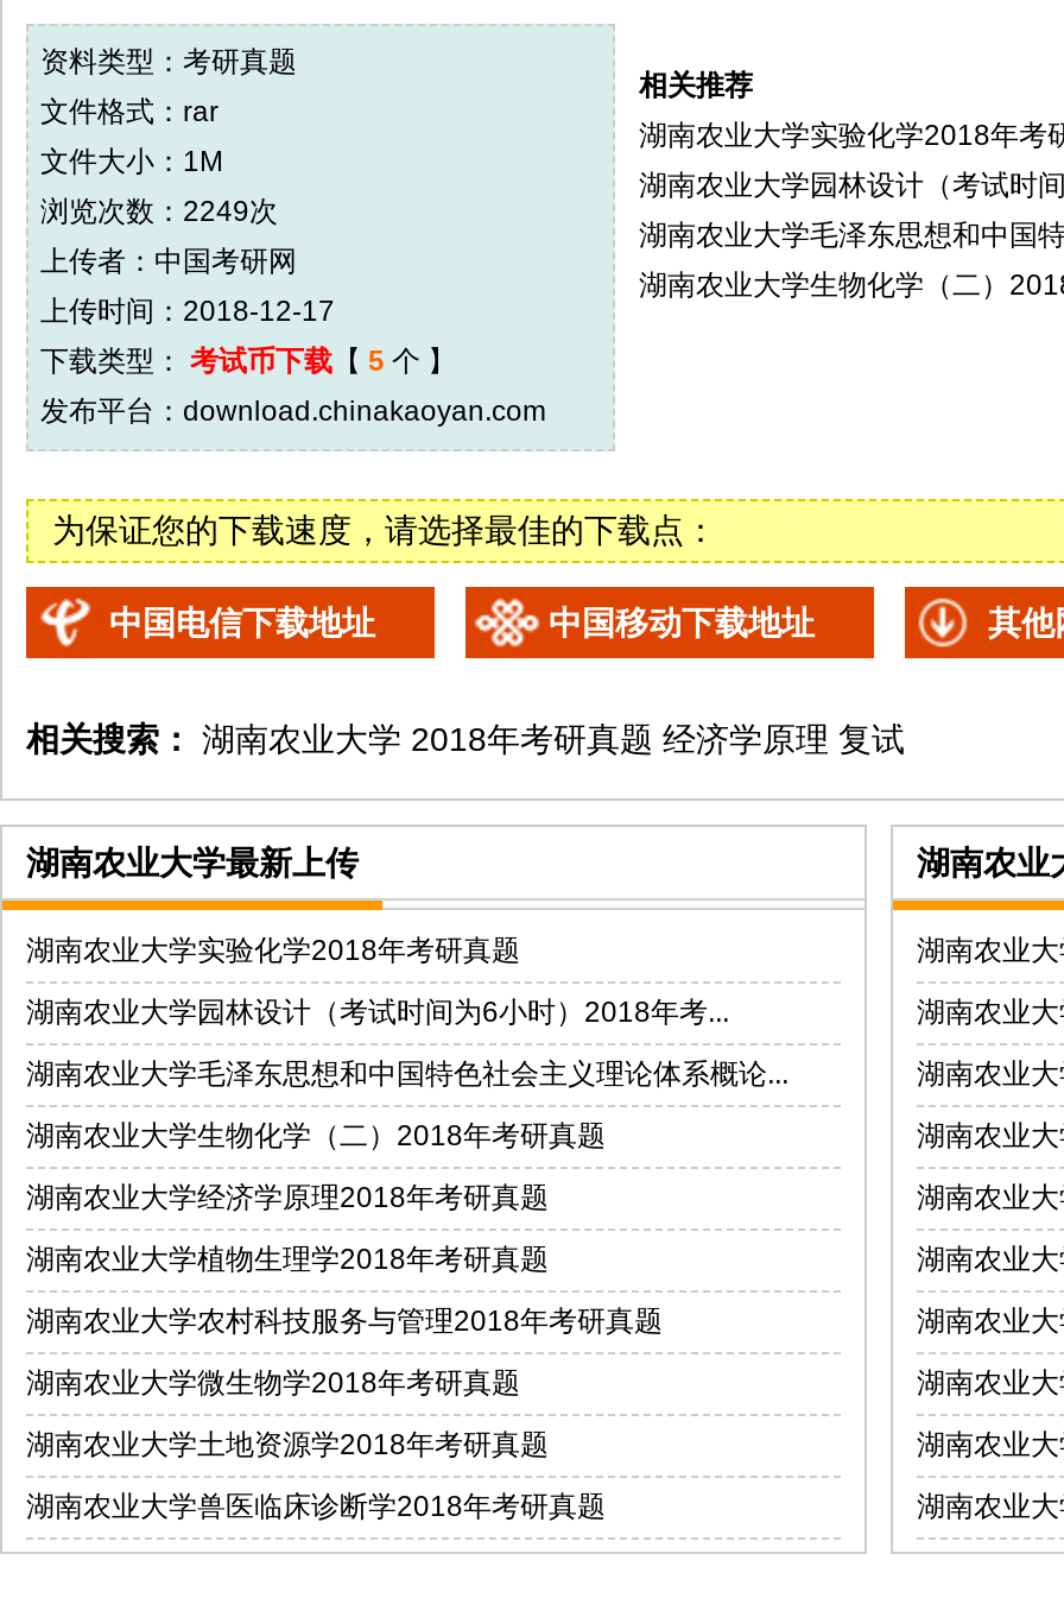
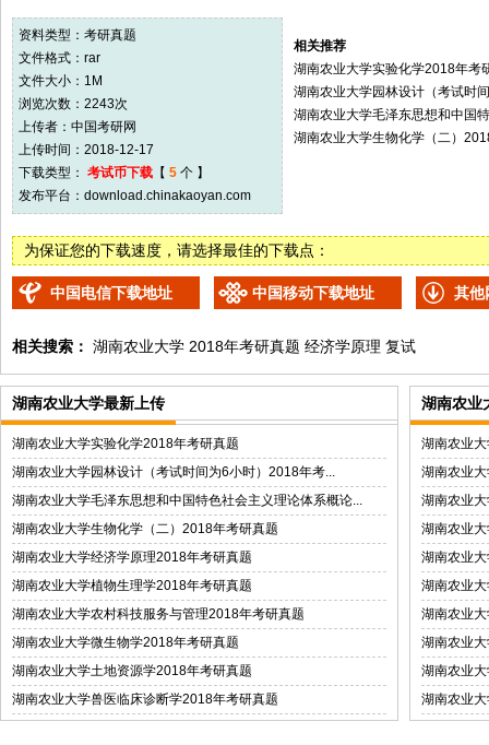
- 浏览次数：2249次
+ 浏览次数：2243次
